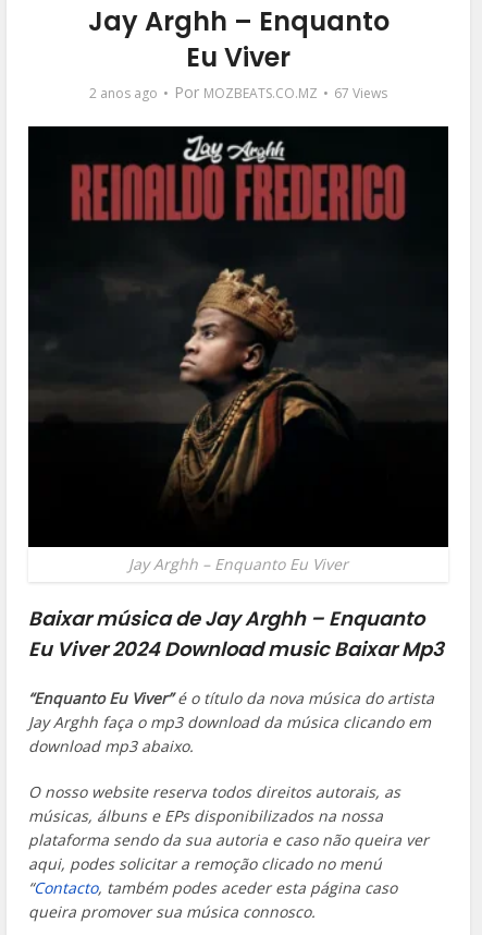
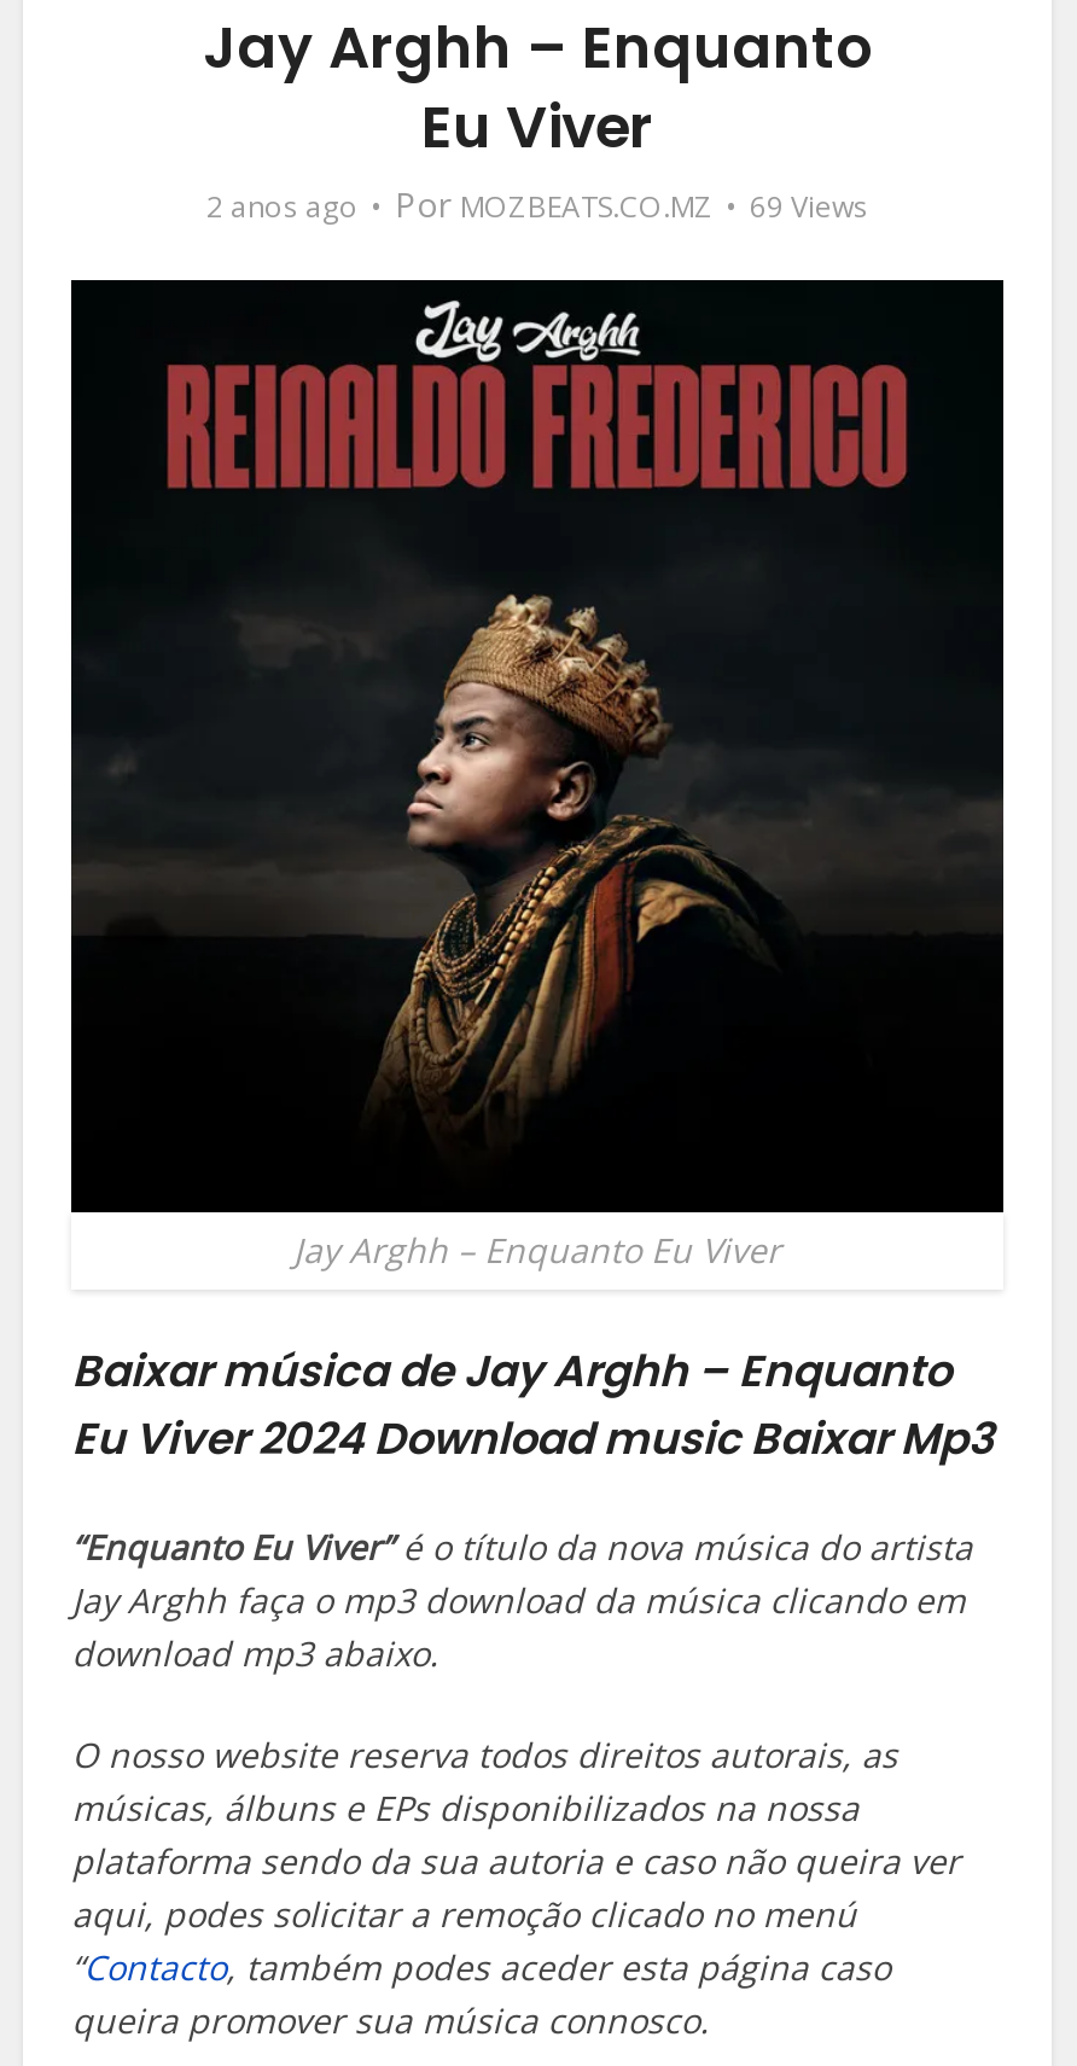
- 2 anos ago Por MOZBEATS.CO.MZ 67 Views
+ 2 anos ago Por MOZBEATS.CO.MZ 69 Views
